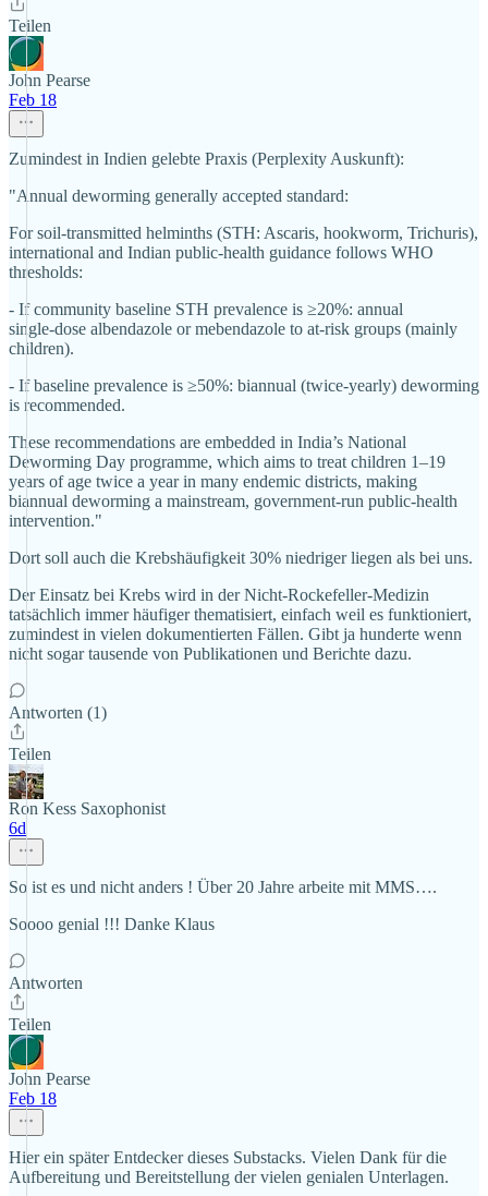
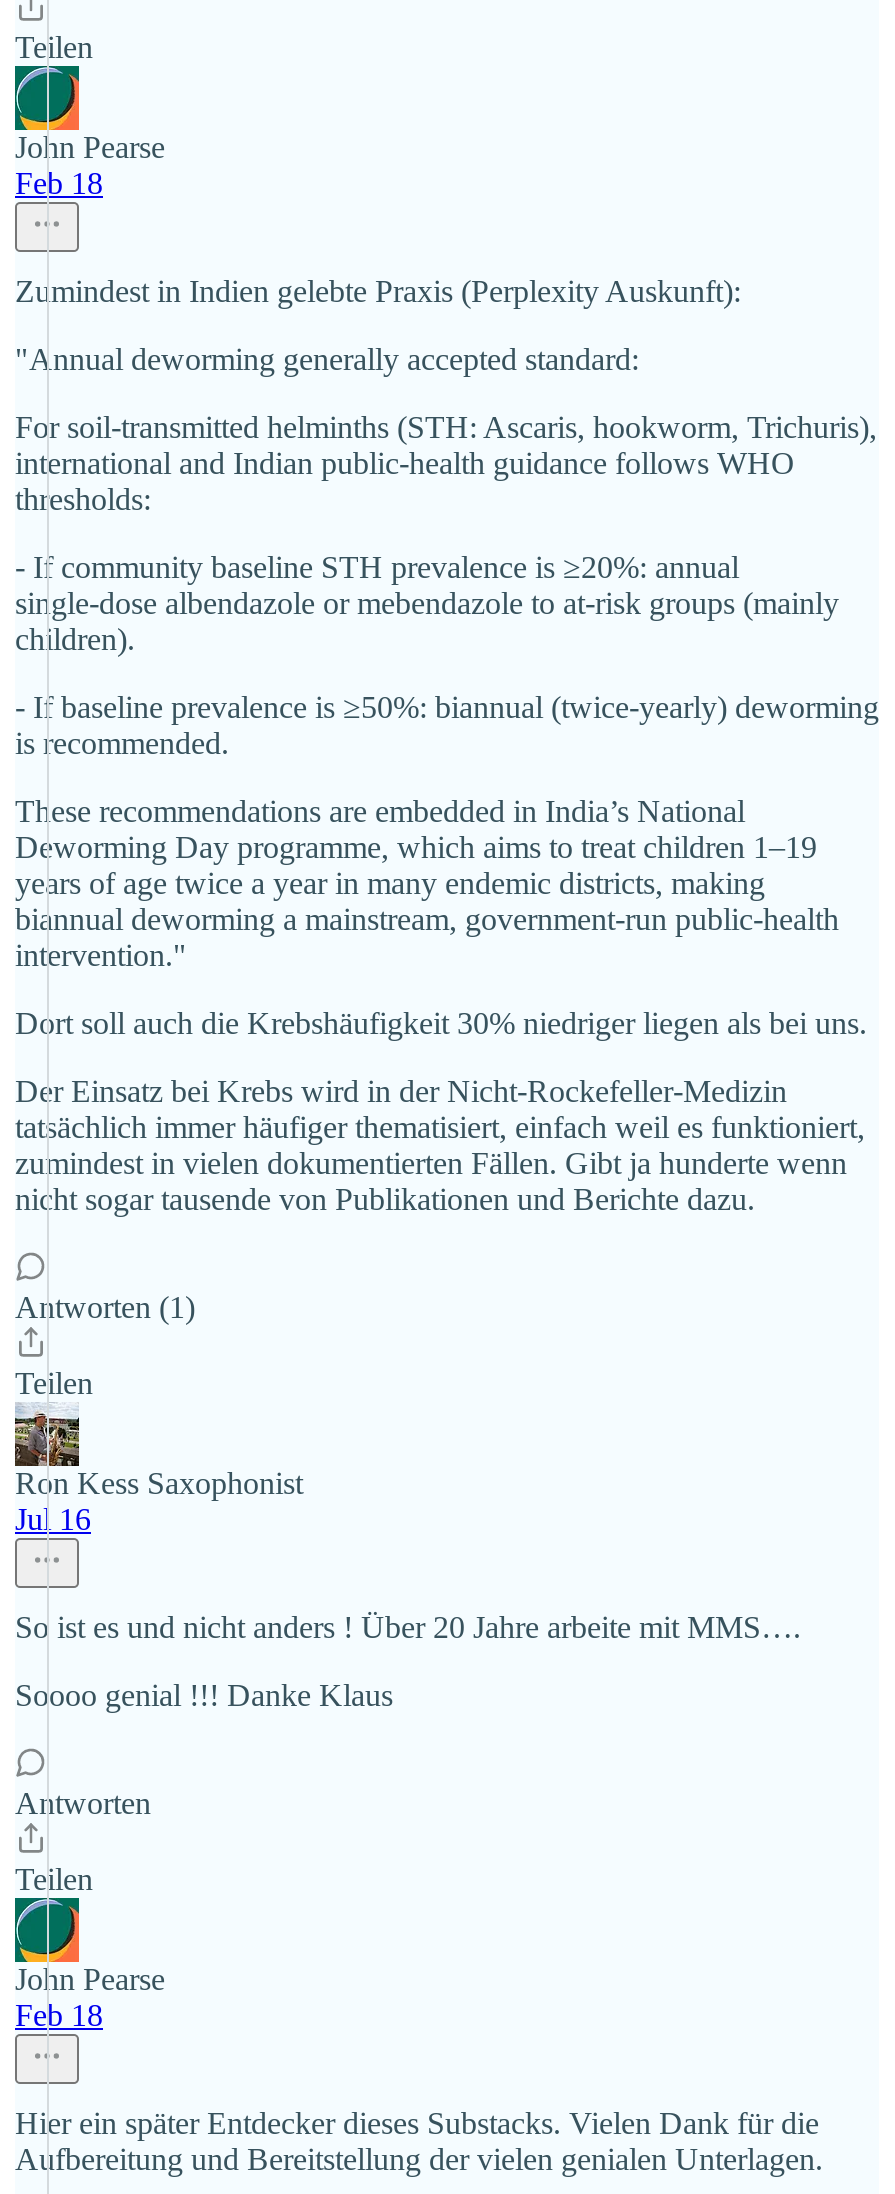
- 6d
+ Jul 16
